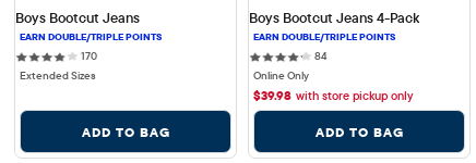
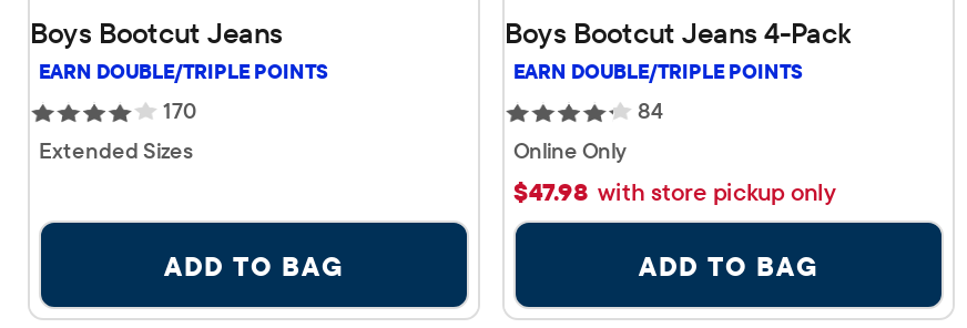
- $39.98 with store pickup only
+ $47.98 with store pickup only
